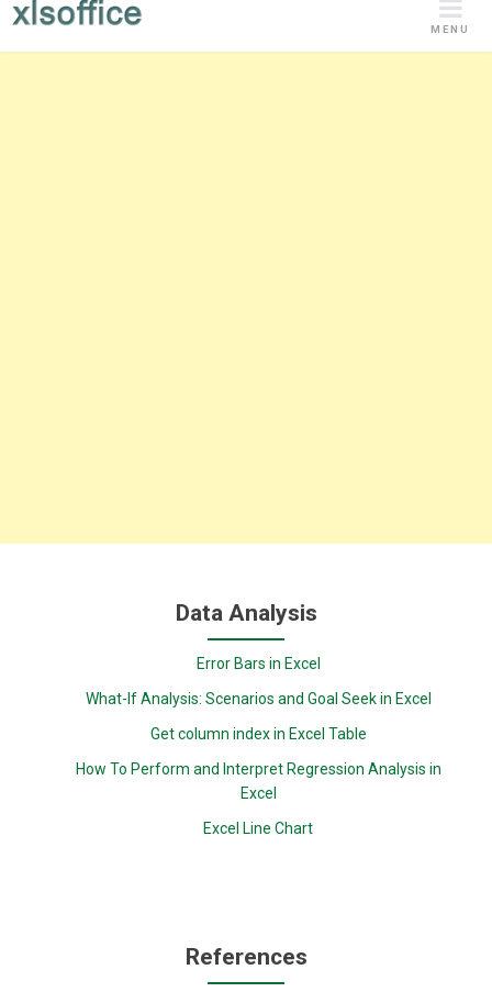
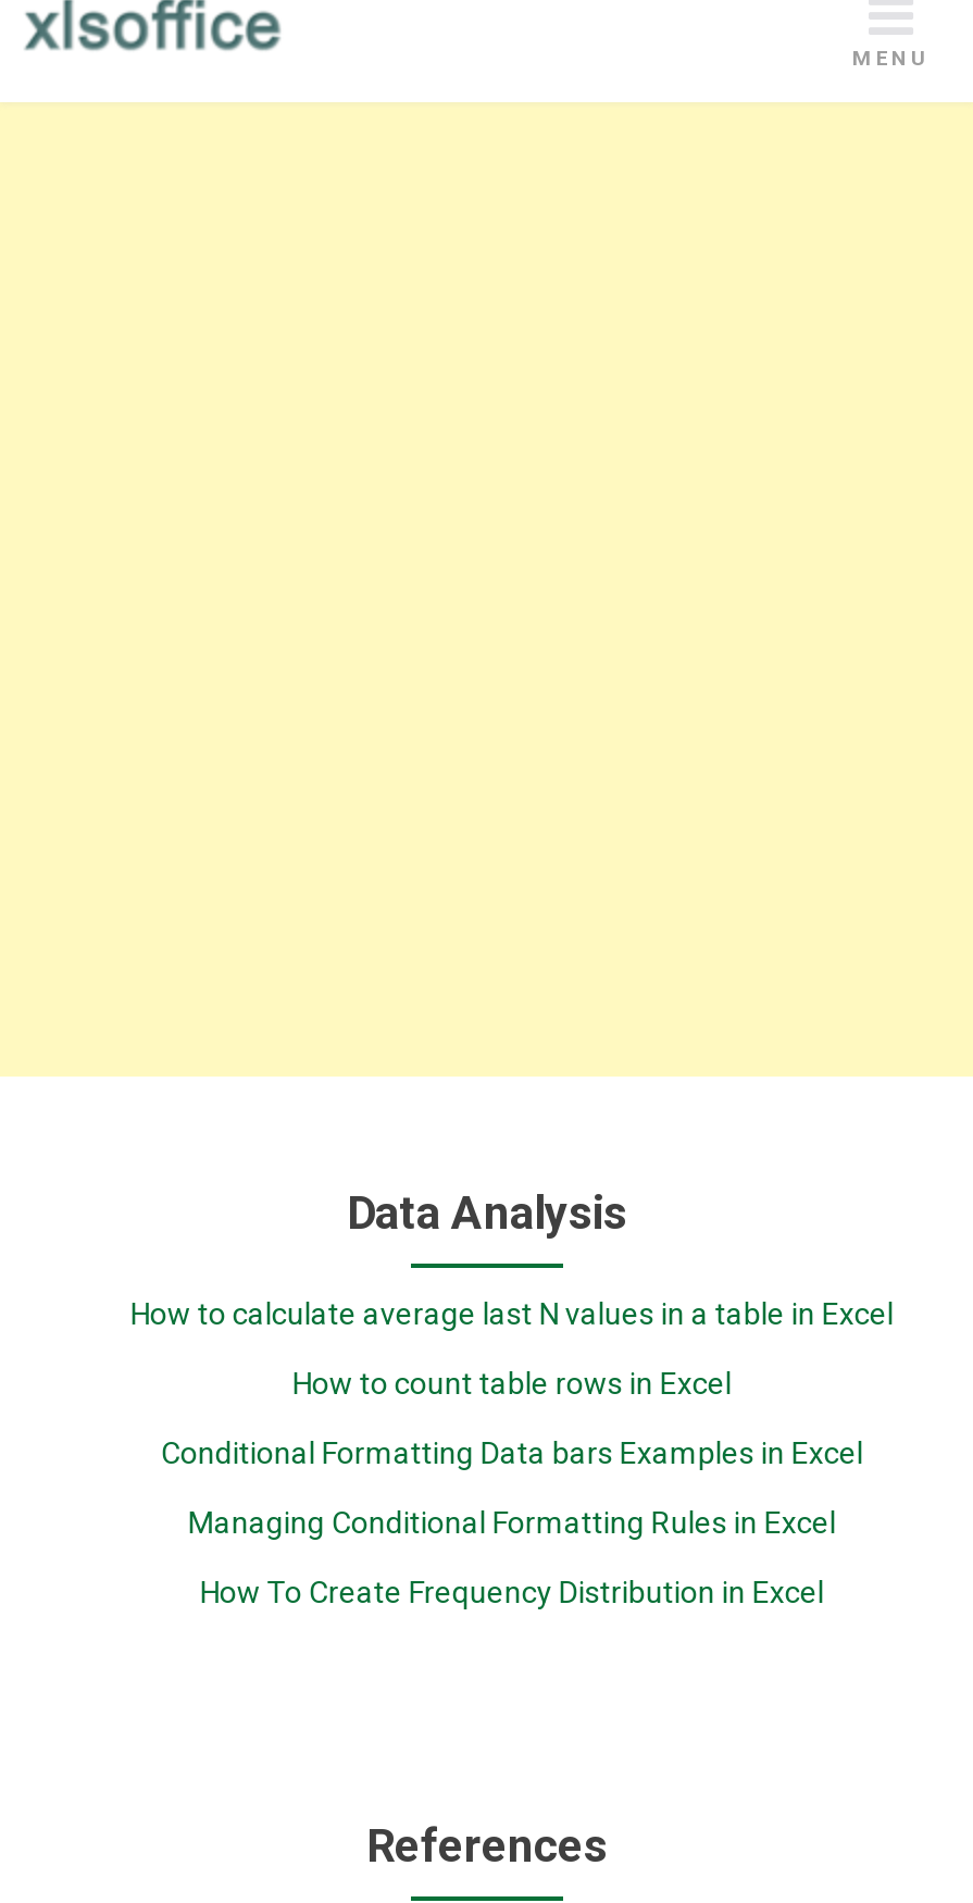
- Error Bars in Excel
+ How to calculate average last N values in a table in Excel

- What-If Analysis: Scenarios and Goal Seek in Excel
+ How to count table rows in Excel

- Get column index in Excel Table
+ Conditional Formatting Data bars Examples in Excel

- How To Perform and Interpret Regression Analysis in
- Excel
+ Managing Conditional Formatting Rules in Excel

- Excel Line Chart
+ How To Create Frequency Distribution in Excel
